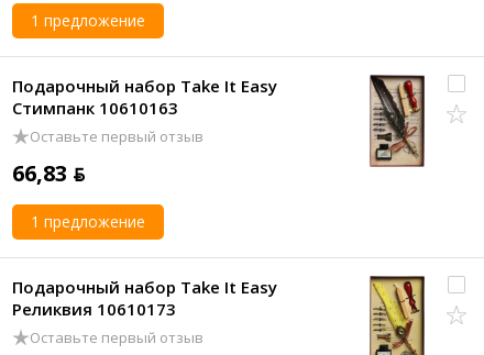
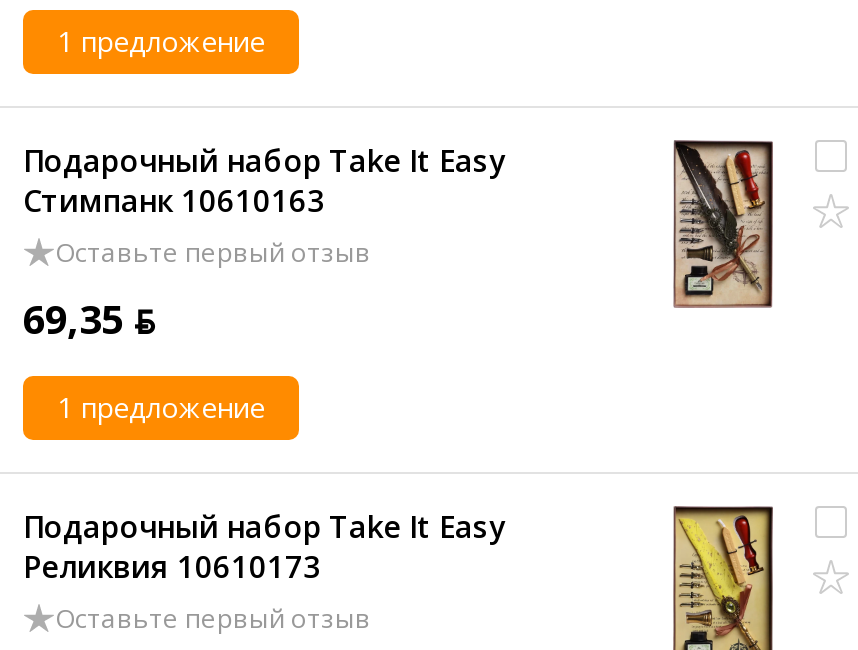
- 66,83 ƃ
+ 69,35 ƃ
